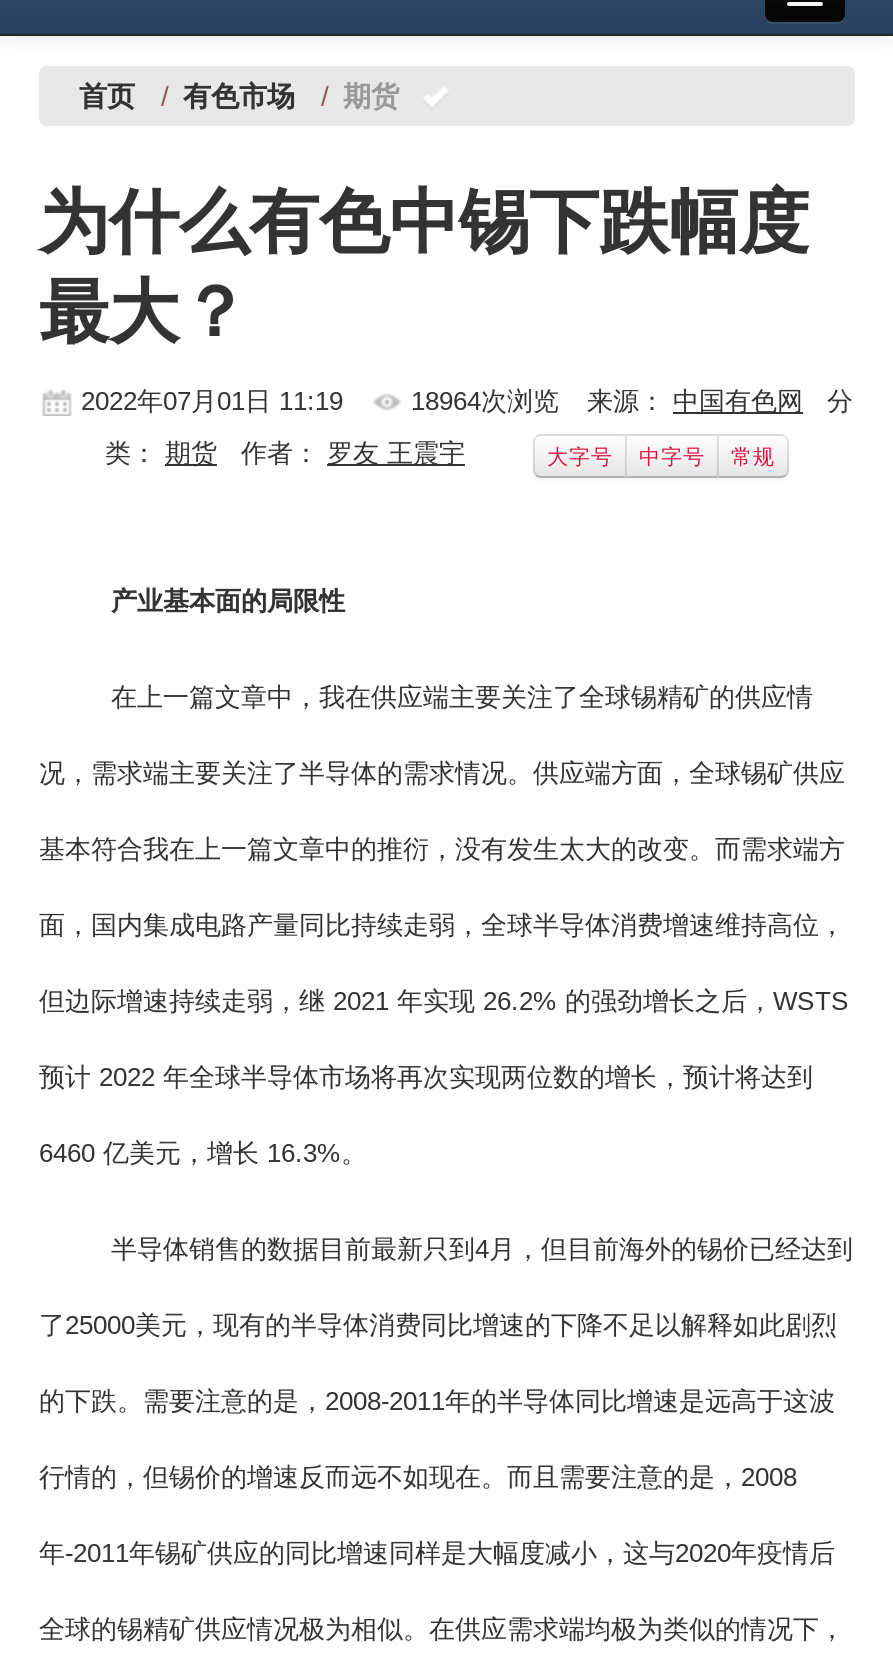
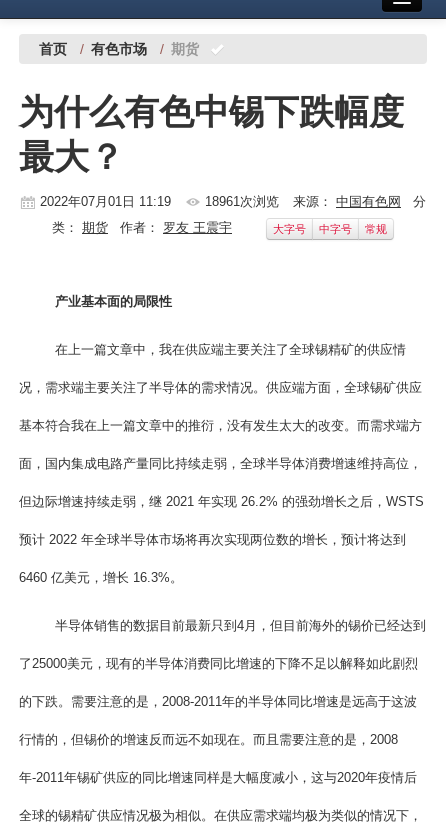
- 18964次浏览
+ 18961次浏览
